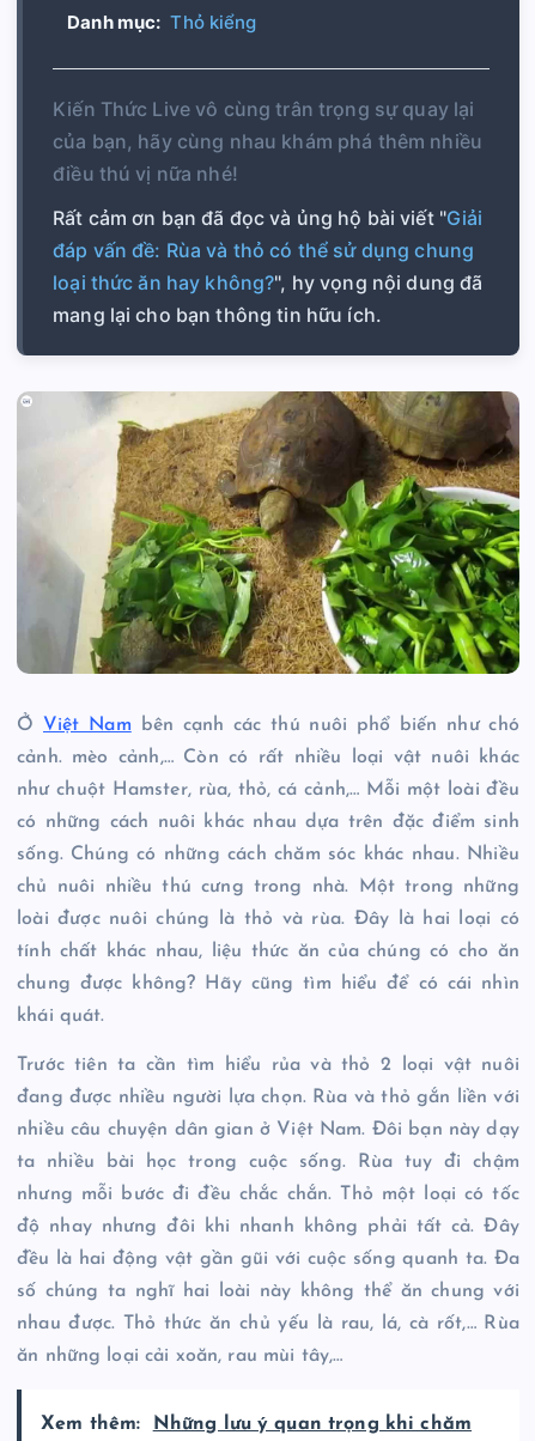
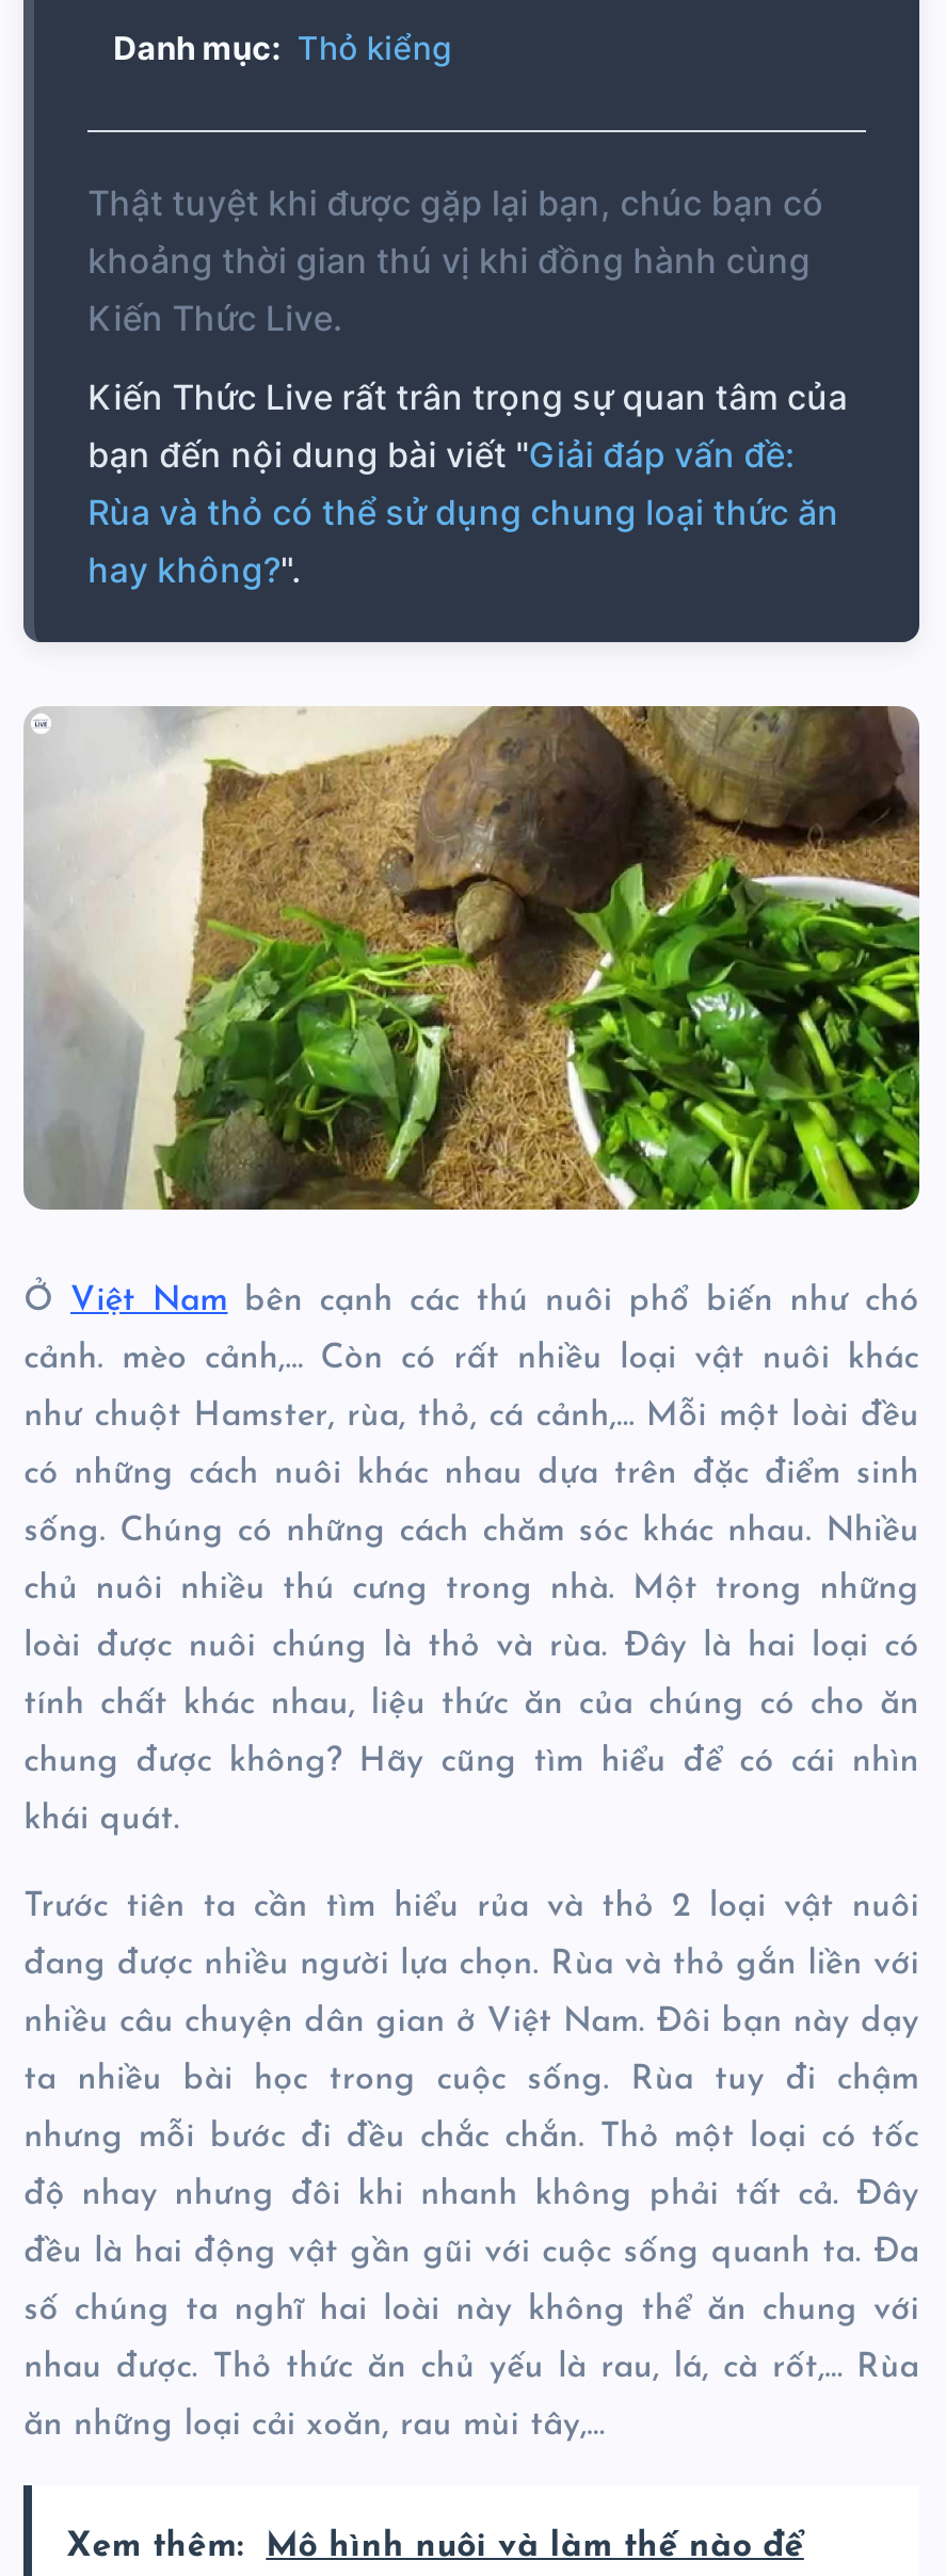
- Kiến Thức Live vô cùng trân trọng sự quay lại
- của bạn, hãy cùng nhau khám phá thêm nhiều
- điều thú vị nữa nhé!
+ Thật tuyệt khi được gặp lại bạn, chúc bạn có
+ khoảng thời gian thú vị khi đồng hành cùng
+ Kiến Thức Live.

- Rất cảm ơn bạn đã đọc và ủng hộ bài viết "Giải
- đáp vấn đề: Rùa và thỏ có thể sử dụng chung
- loại thức ăn hay không?", hy vọng nội dung đã
- mang lại cho bạn thông tin hữu ích.
+ Kiến Thức Live rất trân trọng sự quan tâm của
+ bạn đến nội dung bài viết "Giải đáp vấn đề:
+ Rùa và thỏ có thể sử dụng chung loại thức ăn
+ hay không?".

- Những lưu ý quan trọng khi chăm
+ Mô hình nuôi và làm thế nào để
